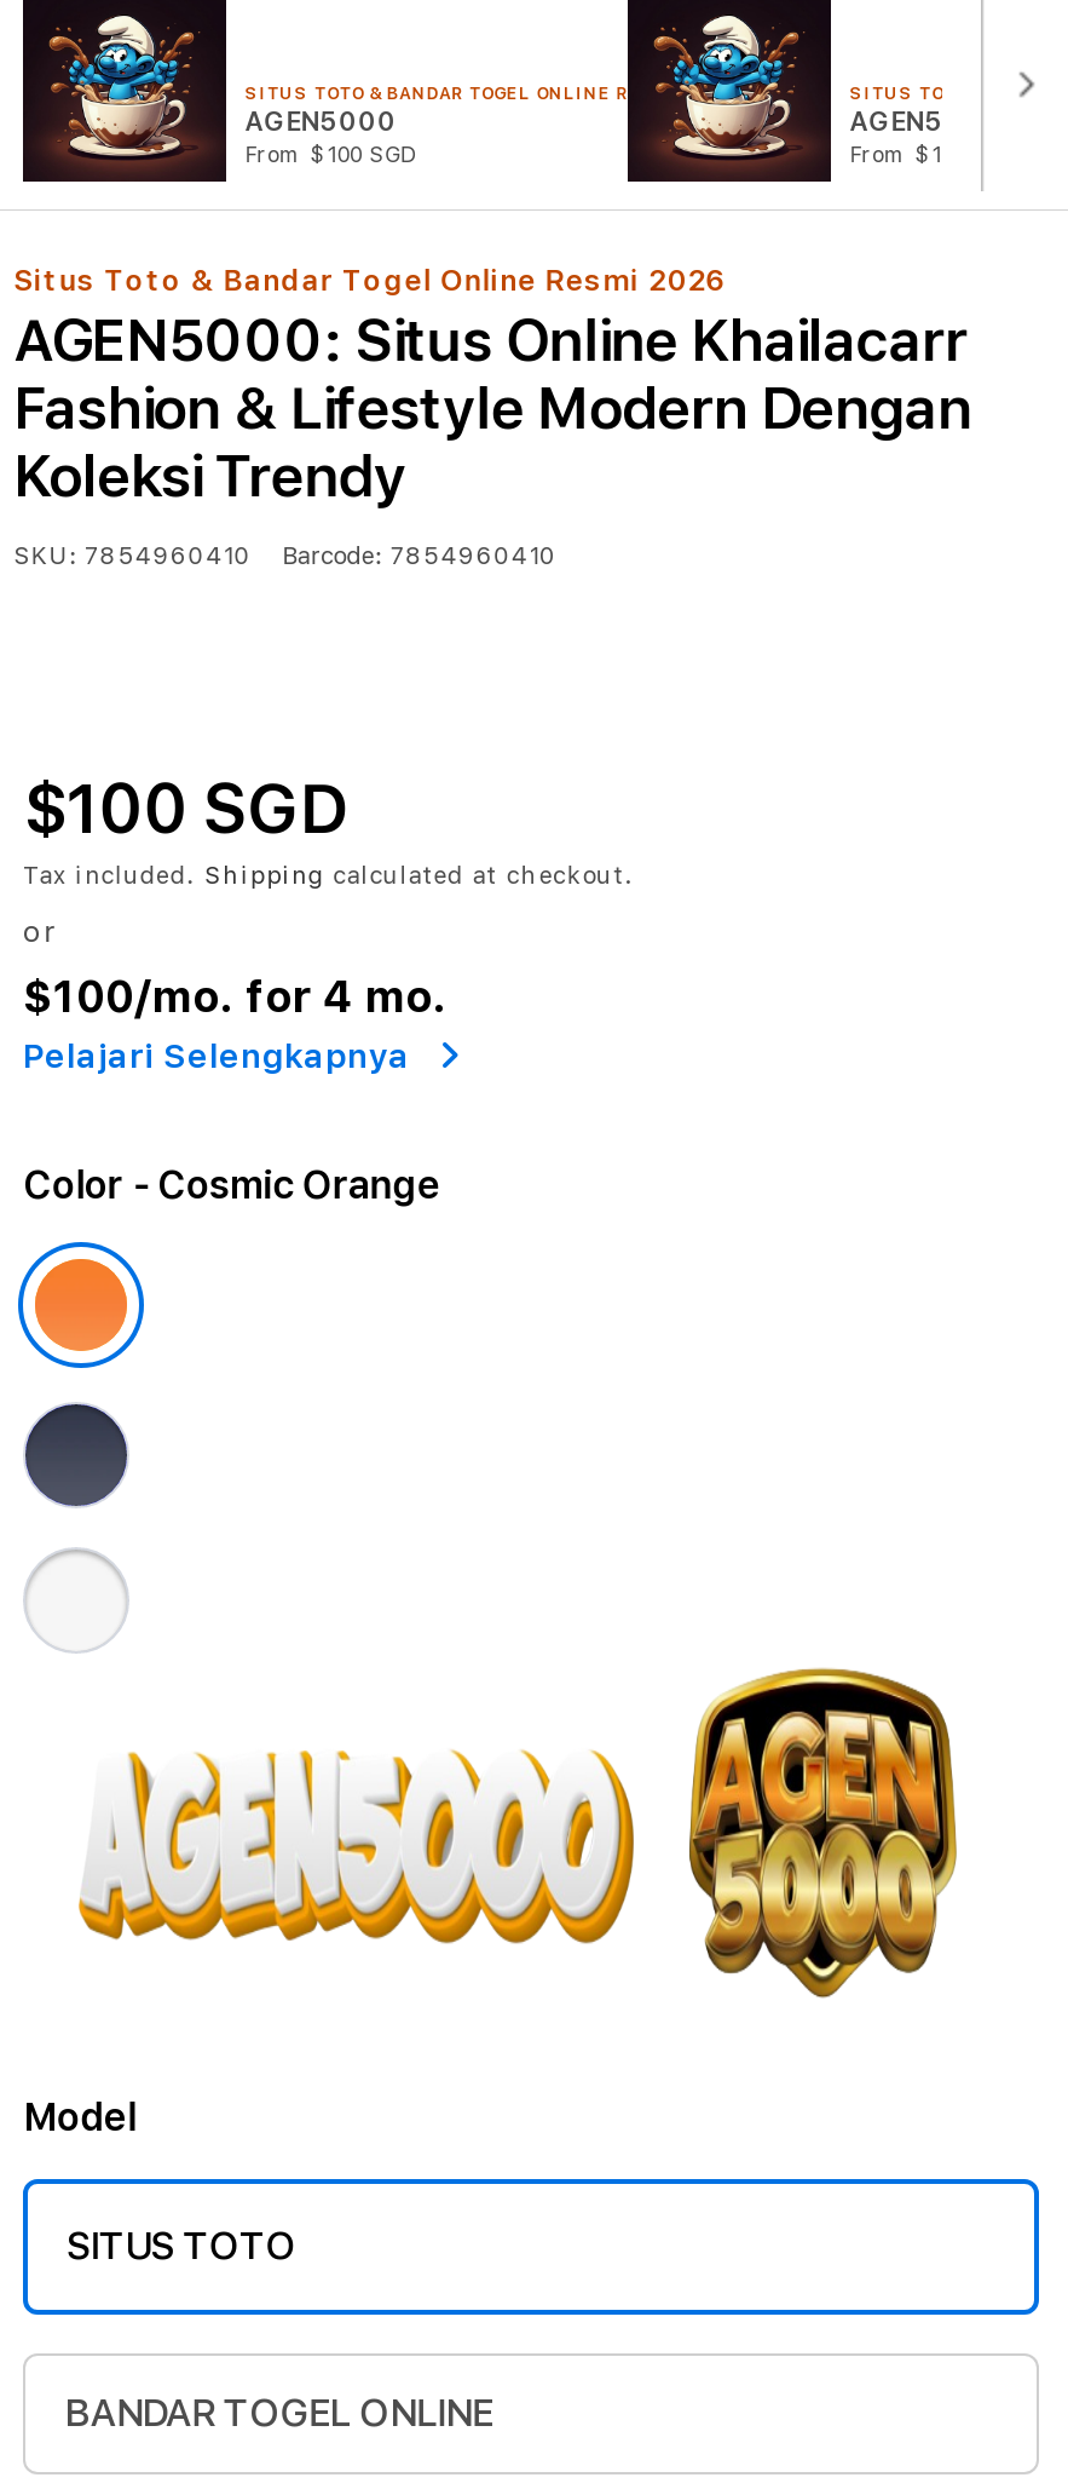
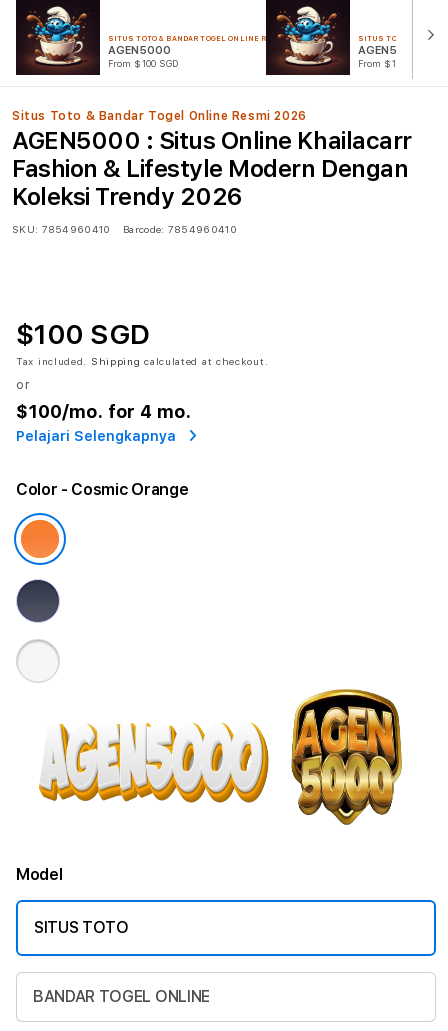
- AGEN5000: Situs Online Khailacarr
+ AGEN5000 : Situs Online Khailacarr

- Koleksi Trendy
+ Koleksi Trendy 2026
